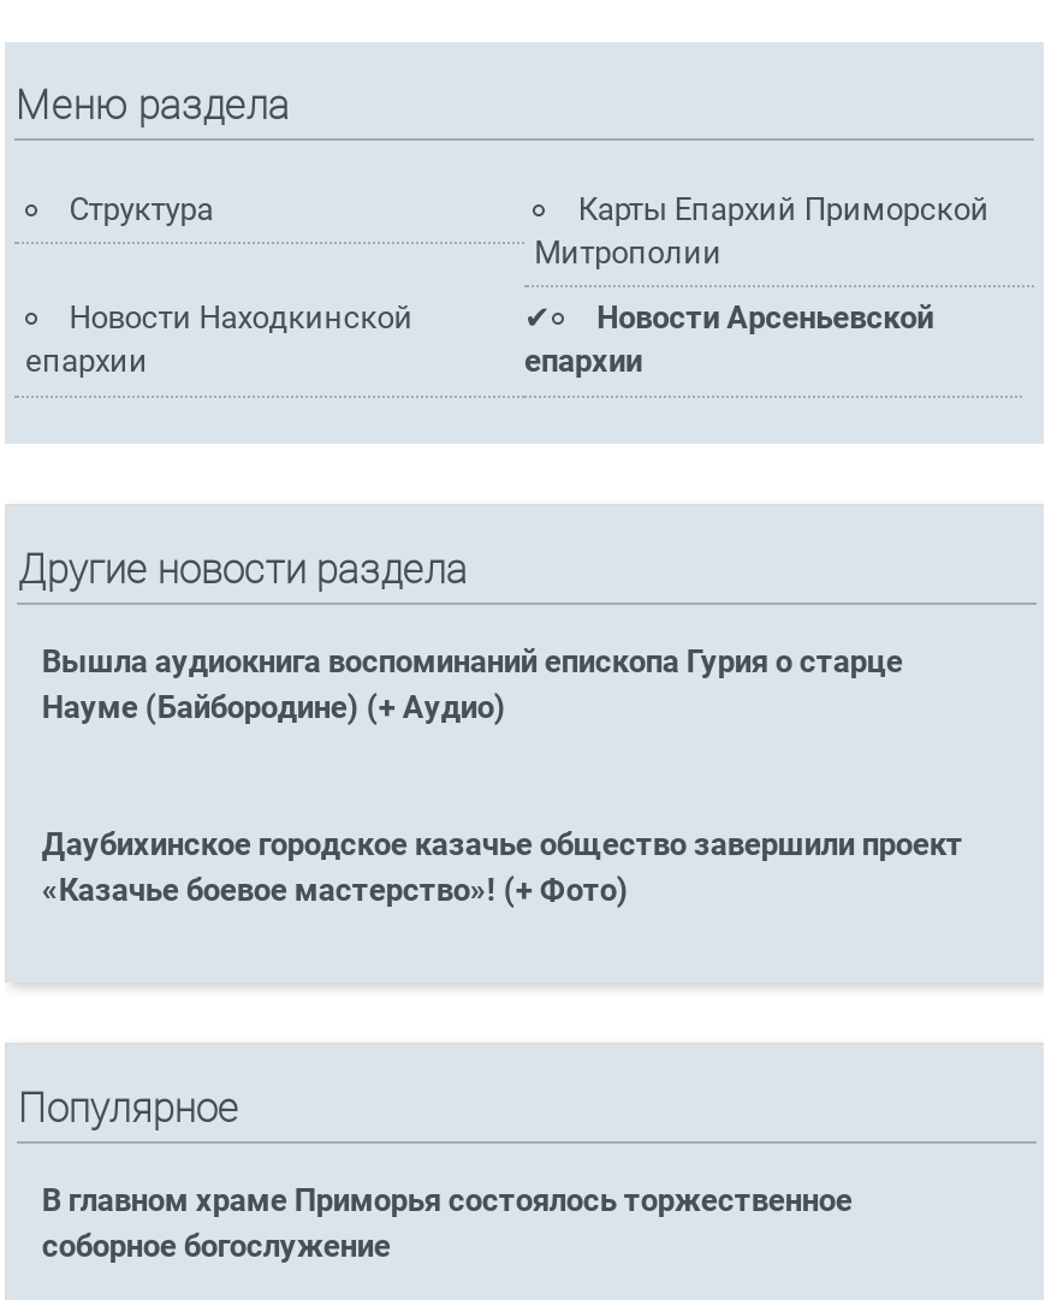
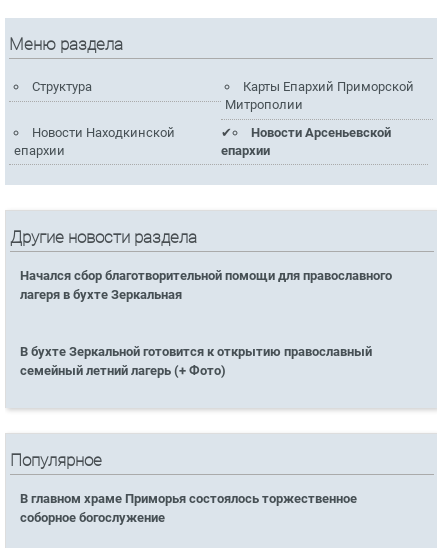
- Вышла аудиокнига воспоминаний епископа Гурия о старце
- Науме (Байбородине) (+ Аудио)
+ Начался сбор благотворительной помощи для православного
+ лагеря в бухте Зеркальная

- Даубихинское городское казачье общество завершили проект
- «Казачье боевое мастерство»! (+ Фото)
+ В бухте Зеркальной готовится к открытию православный
+ семейный летний лагерь (+ Фото)
